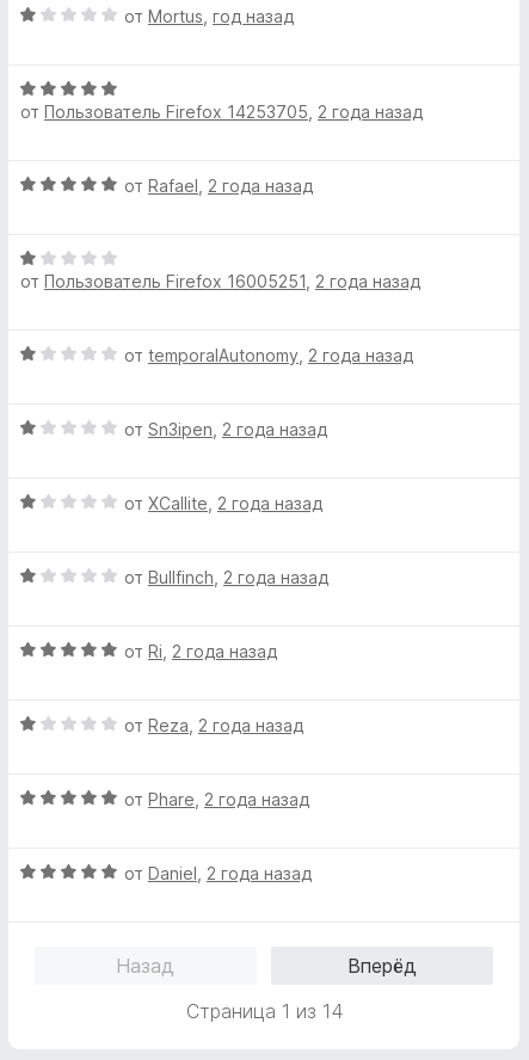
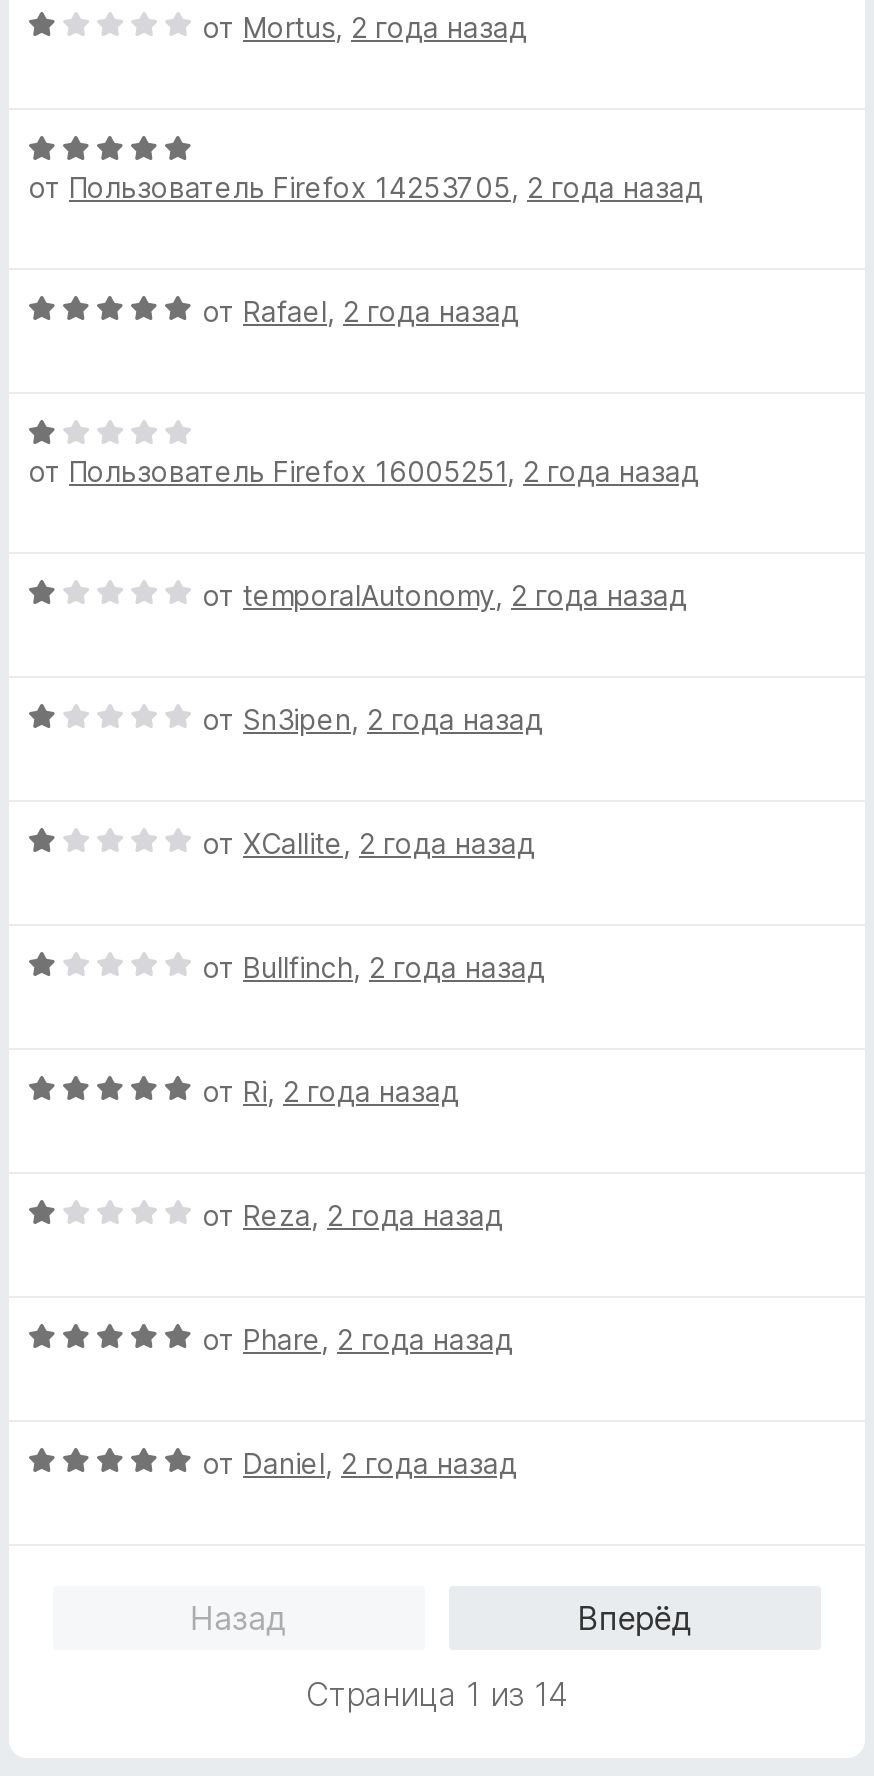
- от Mortus, год назад
+ от Mortus, 2 года назад
